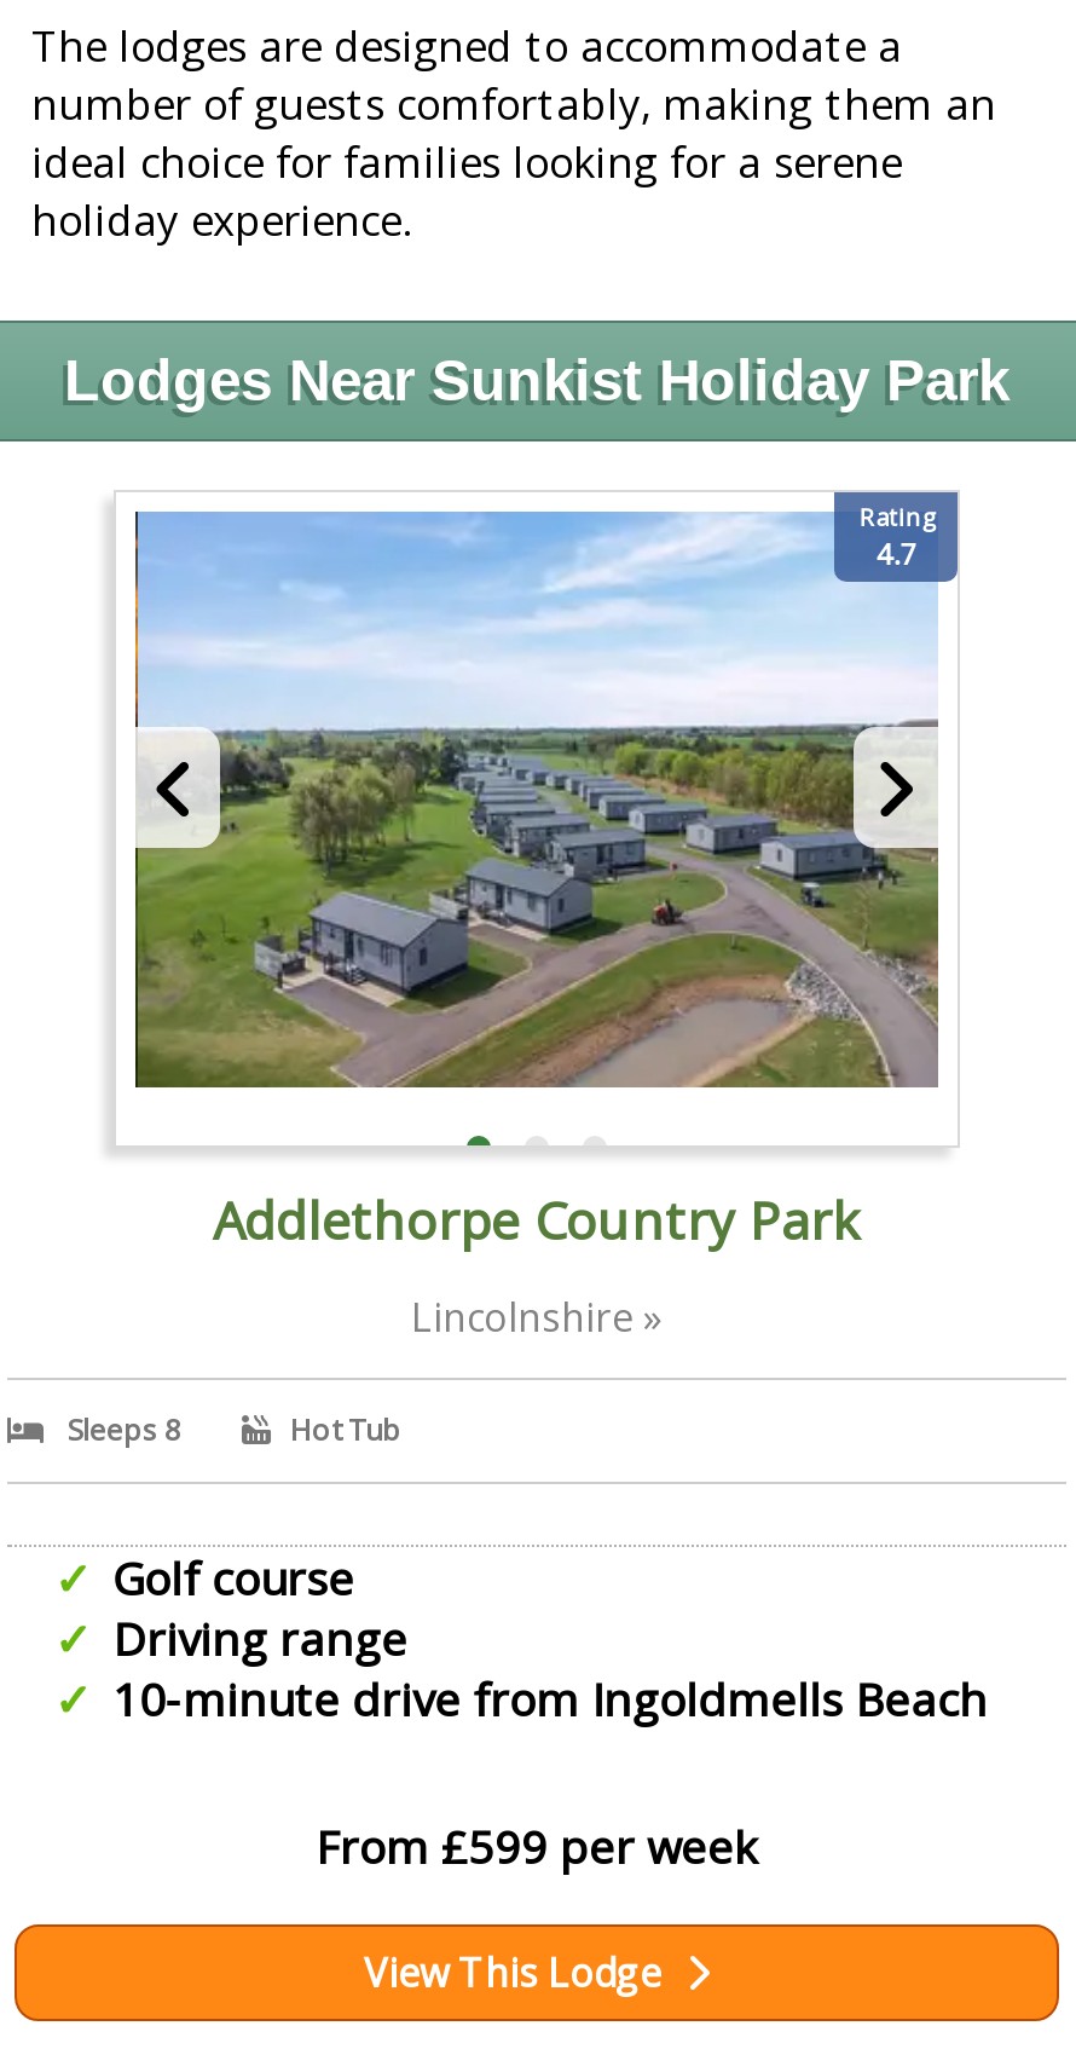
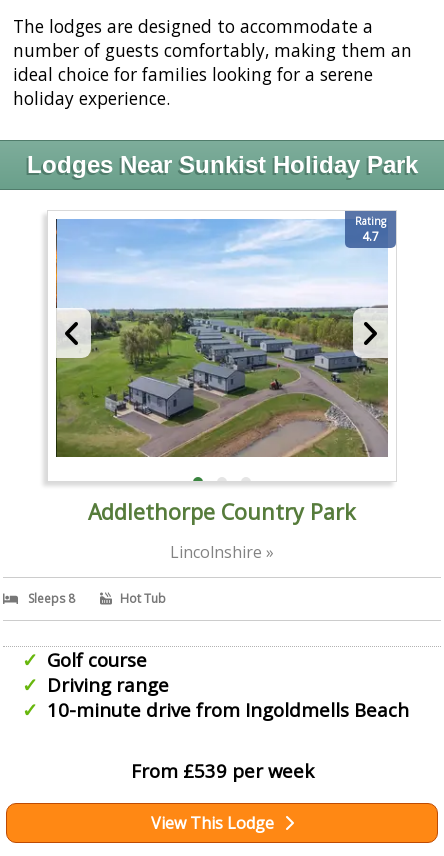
- From £599 per week
+ From £539 per week
